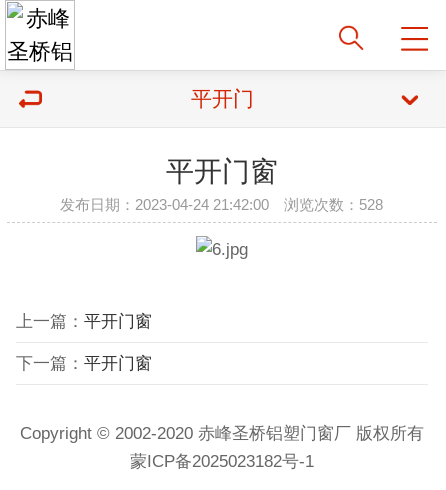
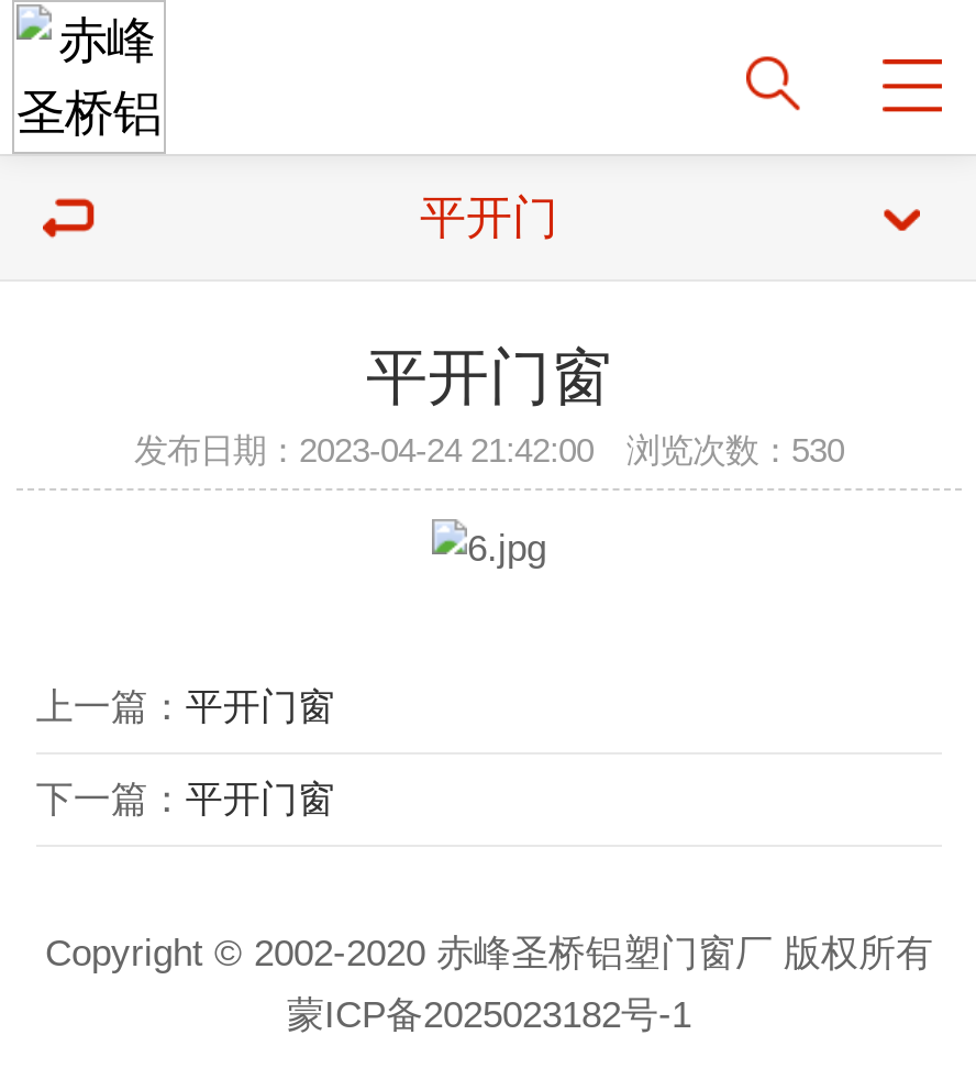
- 发布日期：2023-04-24 21:42:00 浏览次数：528
+ 发布日期：2023-04-24 21:42:00 浏览次数：530
